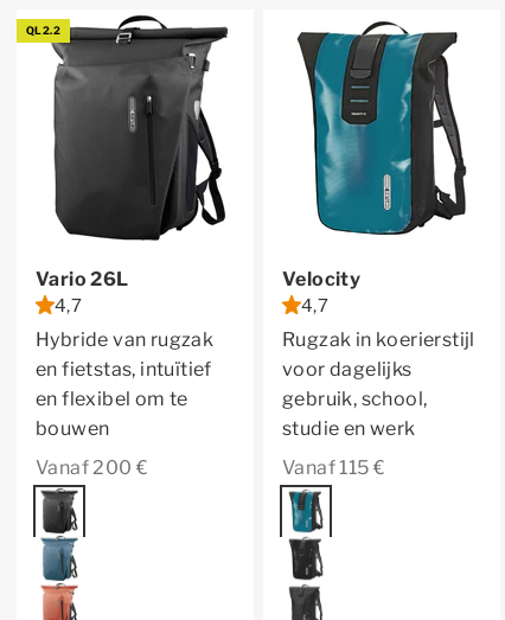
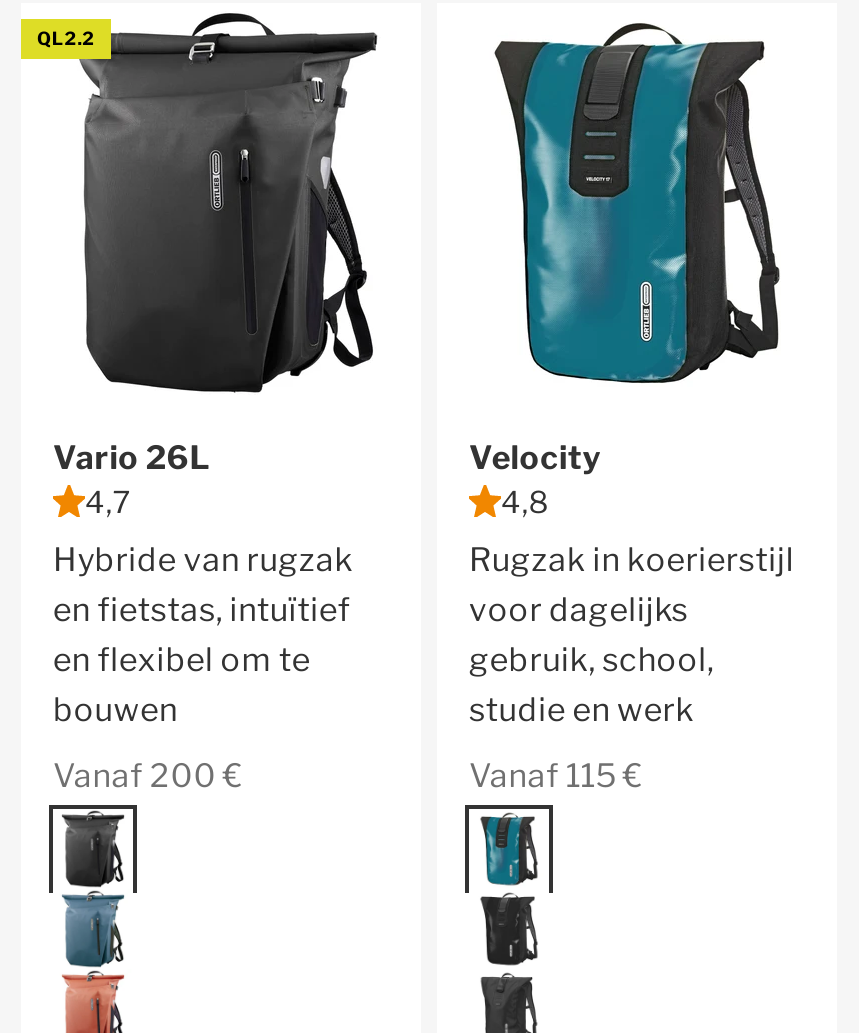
- 4,7
+ 4,8
